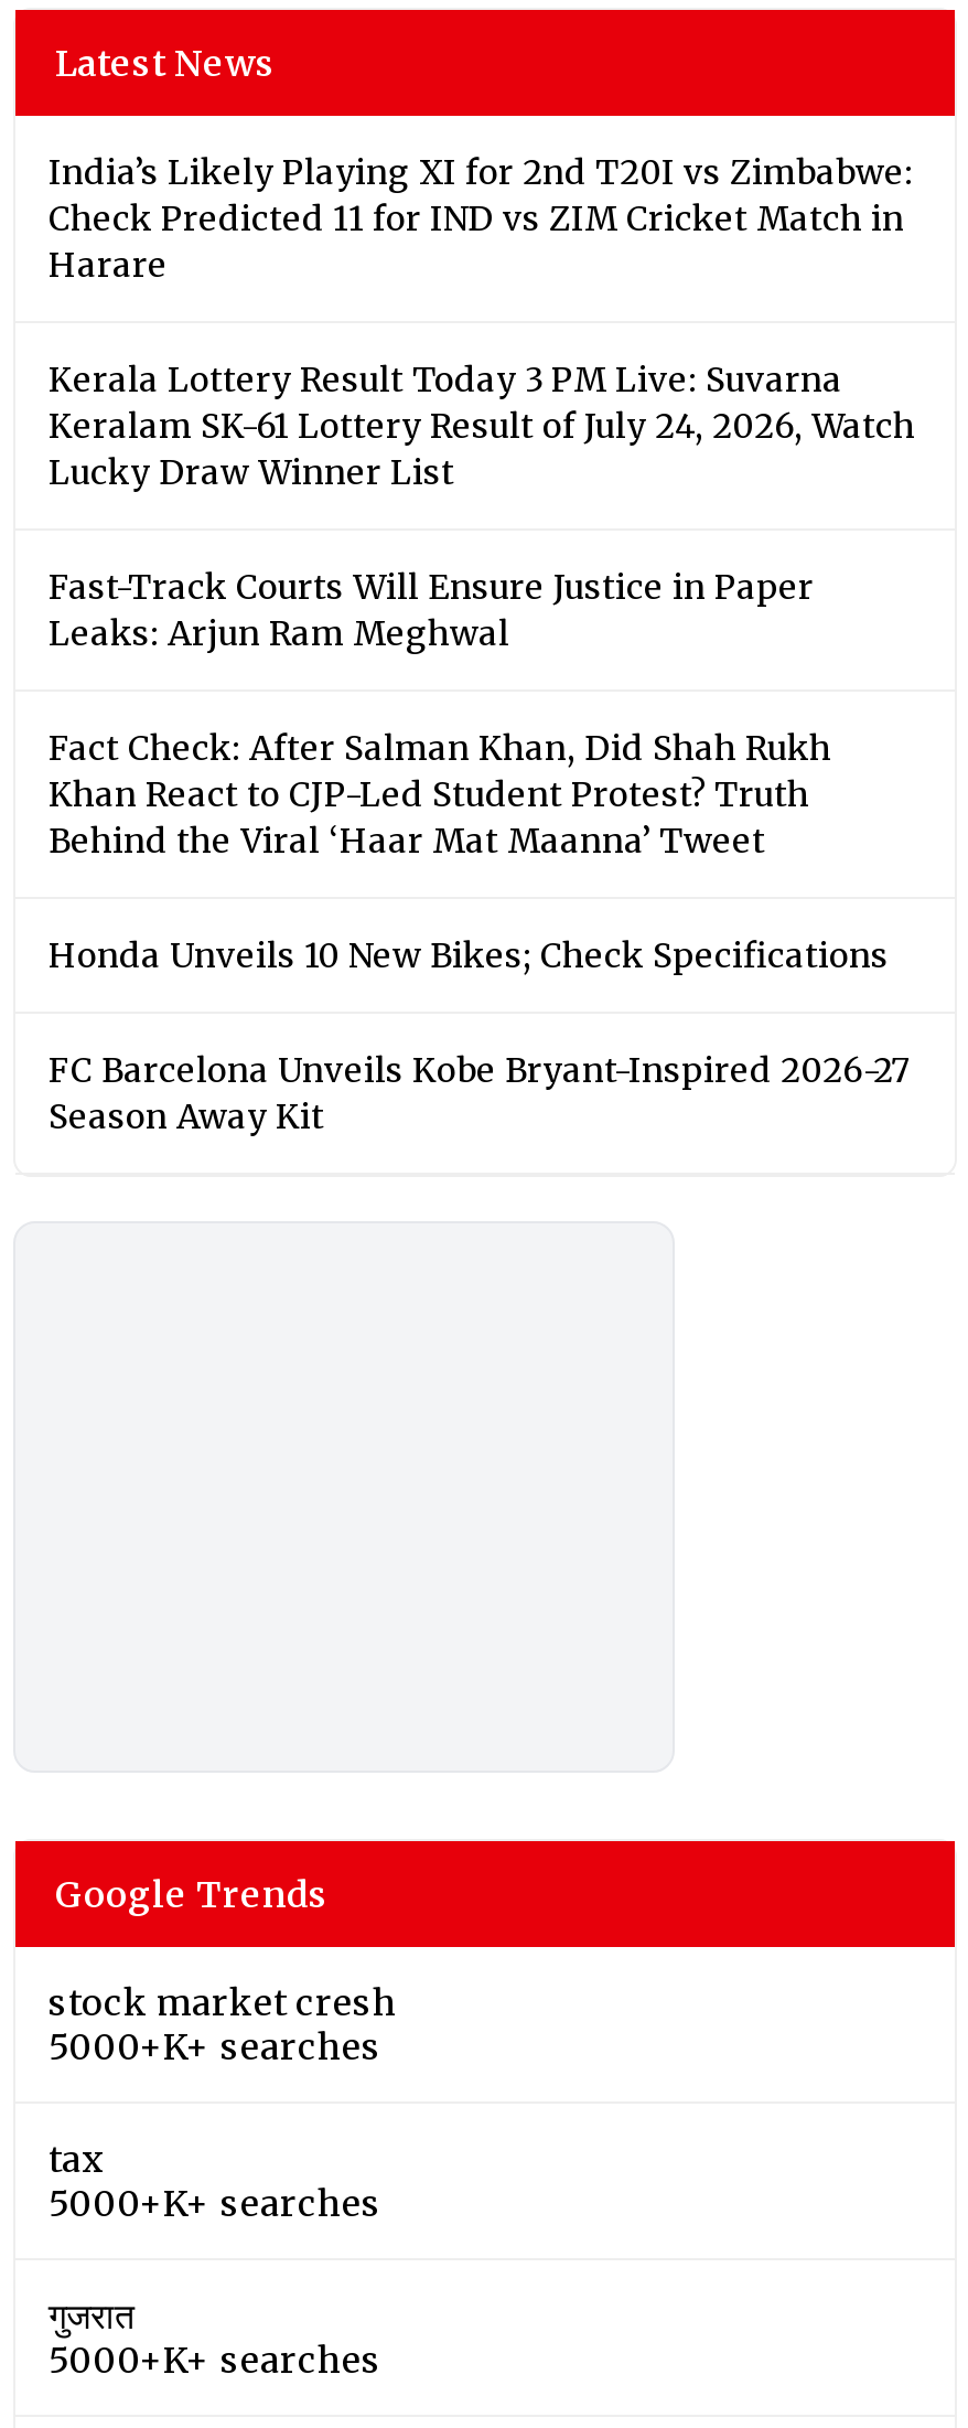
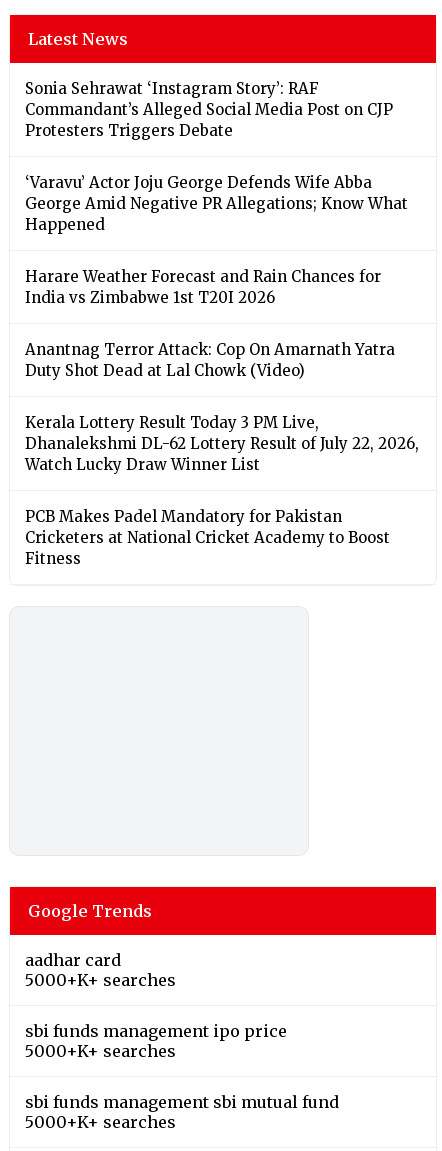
- India’s Likely Playing XI for 2nd T20I vs Zimbabwe:
- Check Predicted 11 for IND vs ZIM Cricket Match in
- Harare
+ Sonia Sehrawat ‘Instagram Story’: RAF
+ Commandant’s Alleged Social Media Post on CJP
+ Protesters Triggers Debate

- Kerala Lottery Result Today 3 PM Live: Suvarna
- Keralam SK-61 Lottery Result of July 24, 2026, Watch
- Lucky Draw Winner List
+ ‘Varavu’ Actor Joju George Defends Wife Abba
+ George Amid Negative PR Allegations; Know What
+ Happened

- Fast-Track Courts Will Ensure Justice in Paper
- Leaks: Arjun Ram Meghwal
+ Harare Weather Forecast and Rain Chances for
+ India vs Zimbabwe 1st T20I 2026

- Fact Check: After Salman Khan, Did Shah Rukh
- Khan React to CJP-Led Student Protest? Truth
- Behind the Viral ‘Haar Mat Maanna’ Tweet
+ Anantnag Terror Attack: Cop On Amarnath Yatra
+ Duty Shot Dead at Lal Chowk (Video)

- Honda Unveils 10 New Bikes; Check Specifications
+ Kerala Lottery Result Today 3 PM Live,
+ Dhanalekshmi DL-62 Lottery Result of July 22, 2026,
+ Watch Lucky Draw Winner List

- FC Barcelona Unveils Kobe Bryant-Inspired 2026-27
- Season Away Kit
+ PCB Makes Padel Mandatory for Pakistan
+ Cricketers at National Cricket Academy to Boost
+ Fitness

- stock market cresh
+ aadhar card

- tax
+ sbi funds management ipo price

- गुजरात
+ sbi funds management sbi mutual fund
